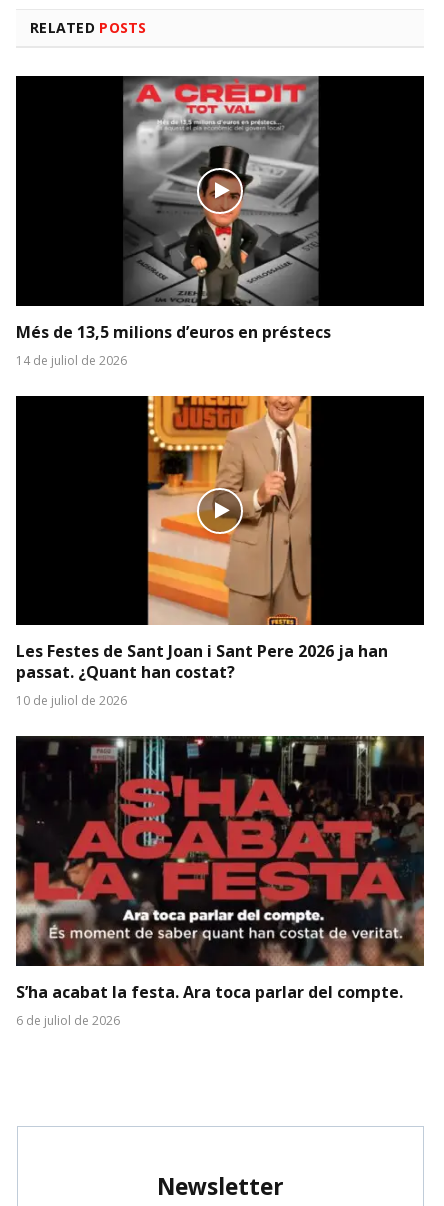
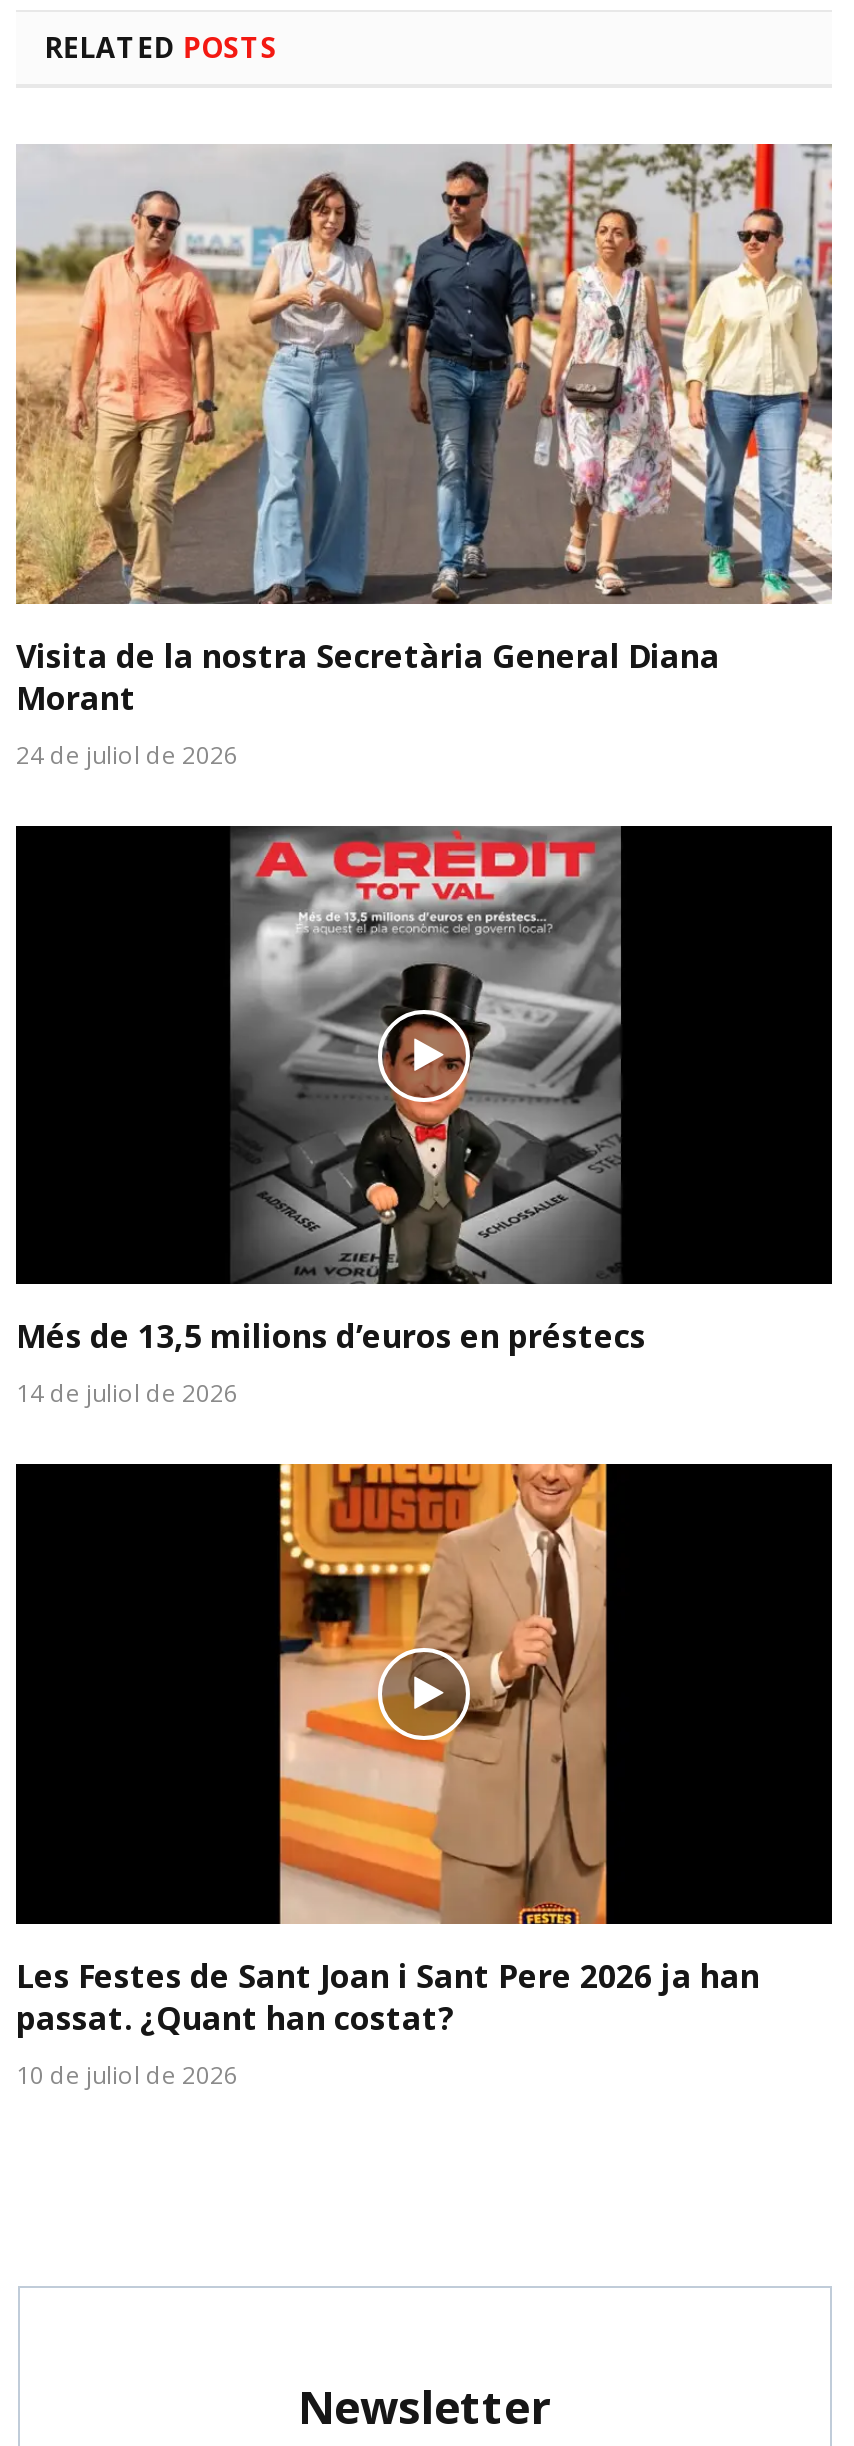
+ [image]
+ Visita de la nostra Secretària General Diana
+ Morant
+ 24 de juliol de 2026

moved down: [image] | Més de 13,5 milions d’euros en préstecs | 14 de juliol de 2026 | Les Festes de Sant Joan i Sant Pere 2026 ja han | passat. ¿Quant han costat? | 10 de juliol de 2026

- [image]
- S’ha acabat la festa. Ara toca parlar del compte.
- 6 de juliol de 2026
